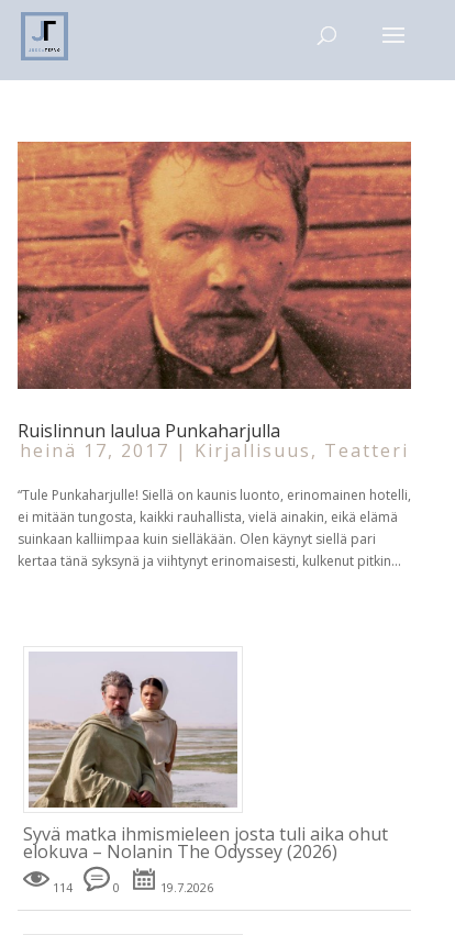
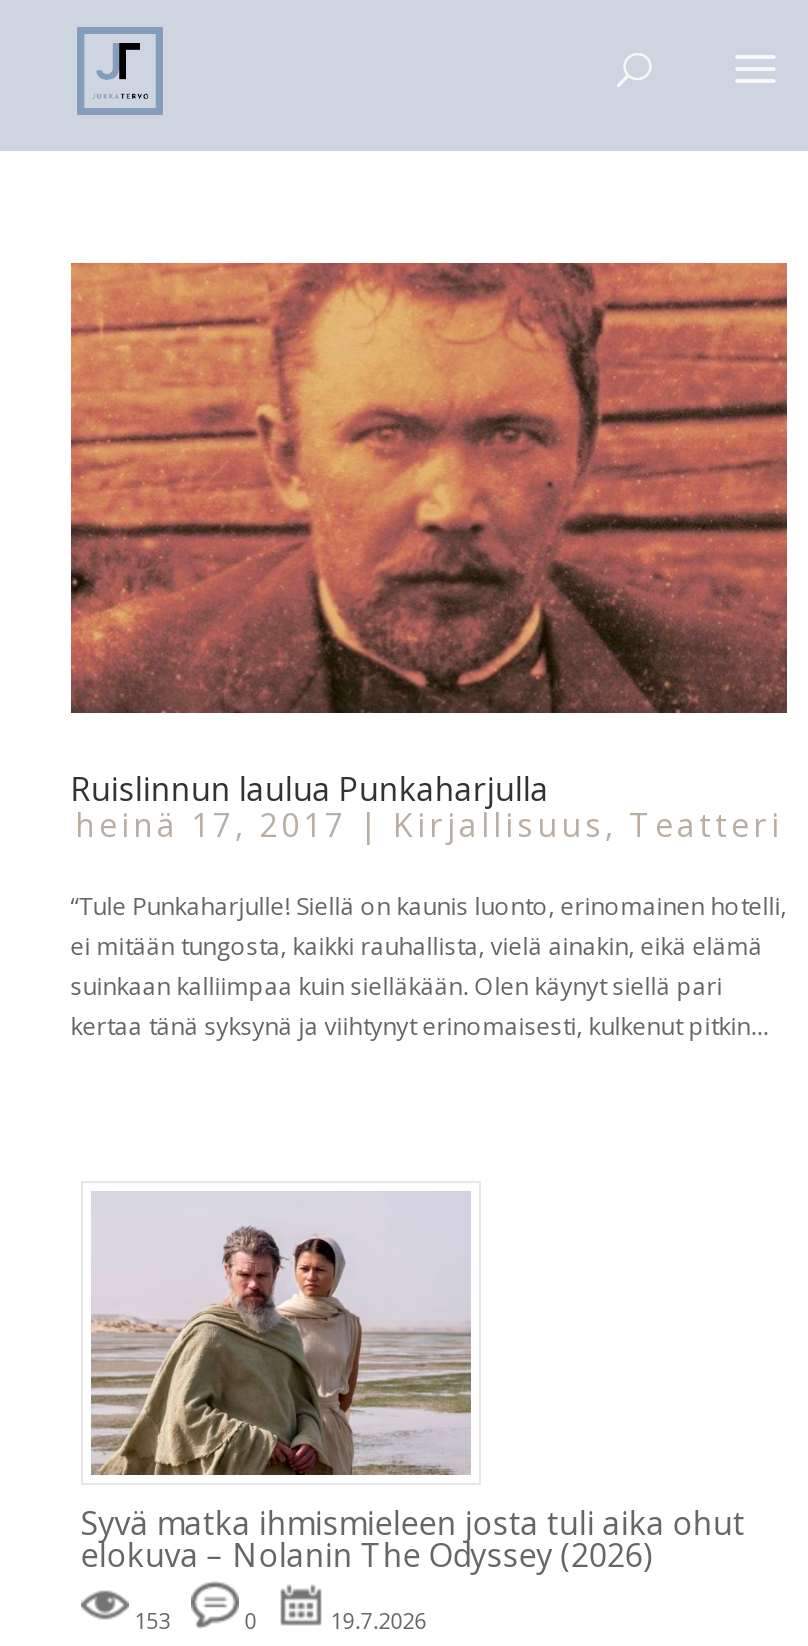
- 114
+ 153
